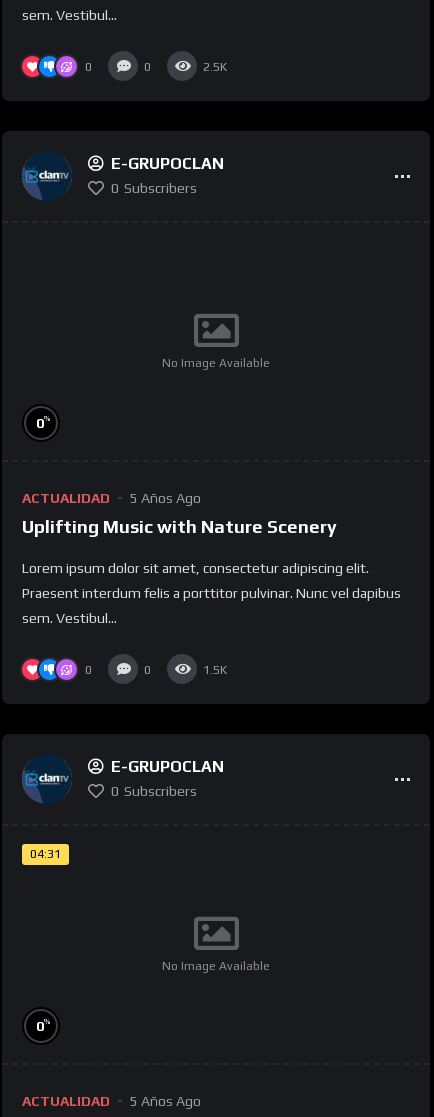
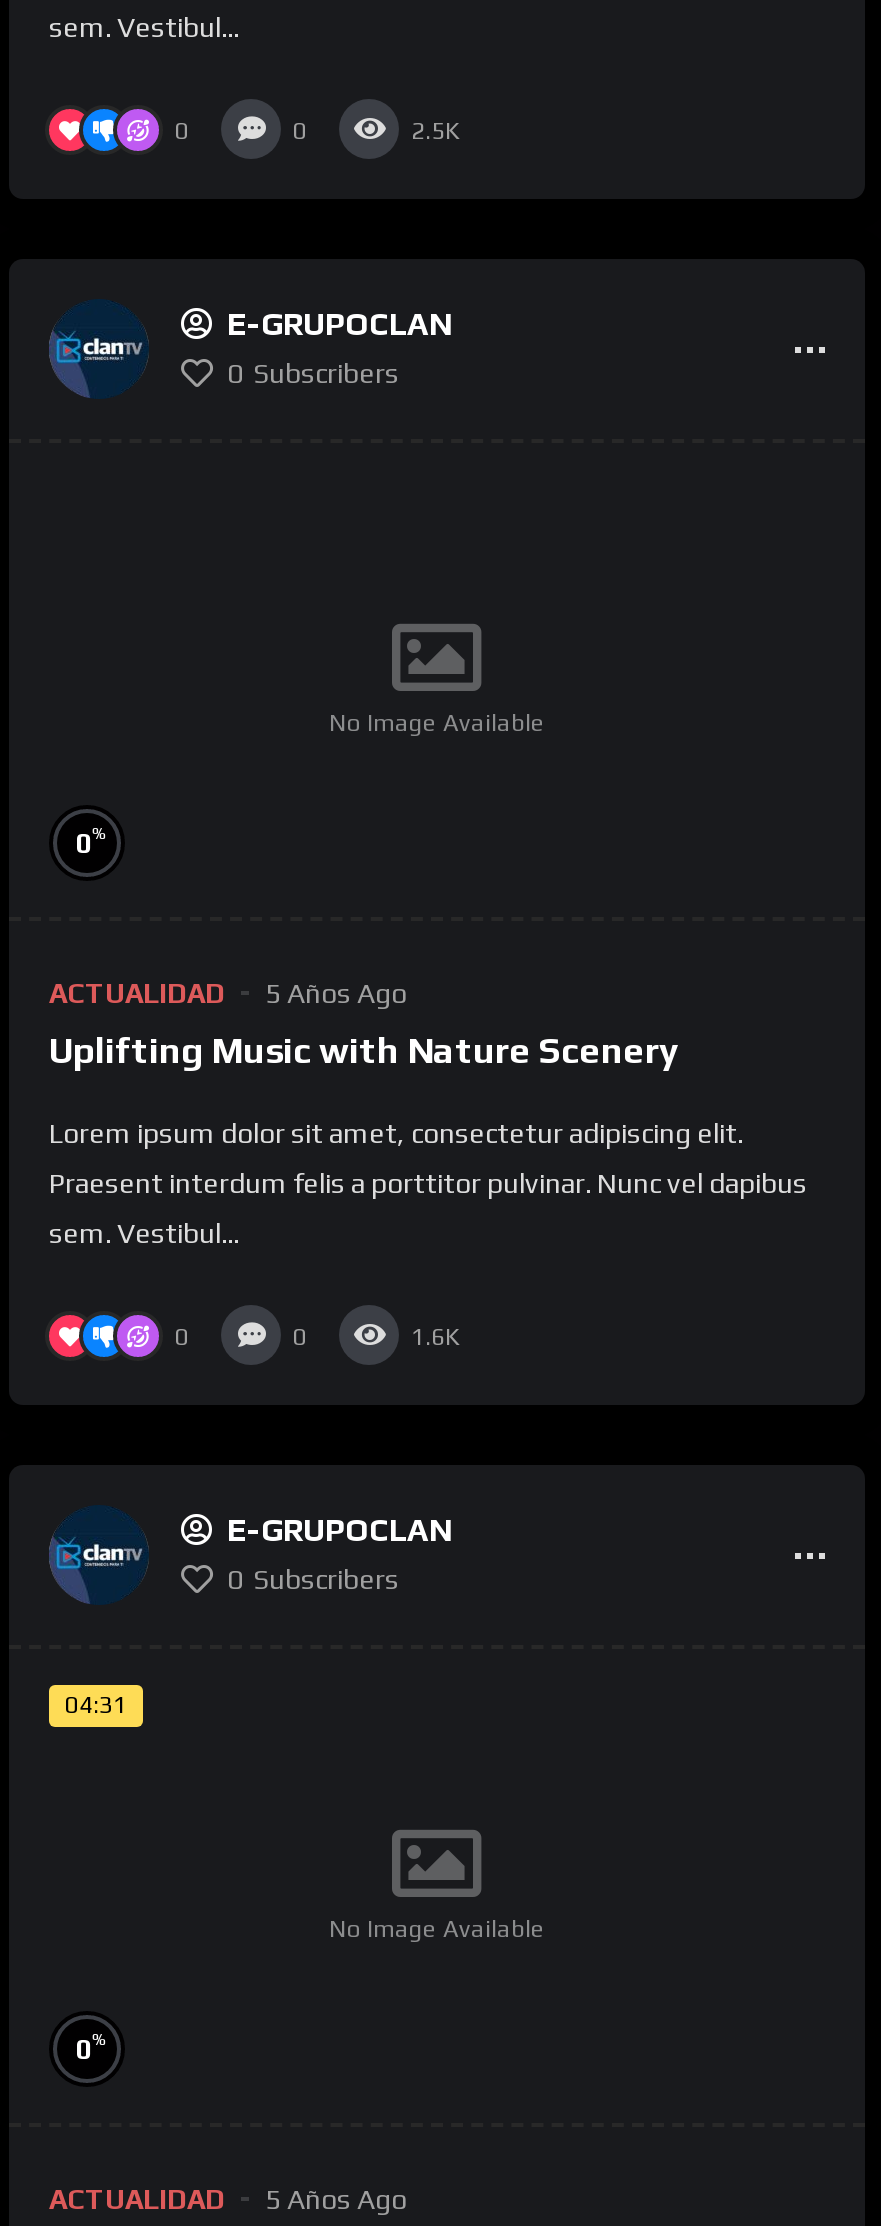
- 1.5K
+ 1.6K
